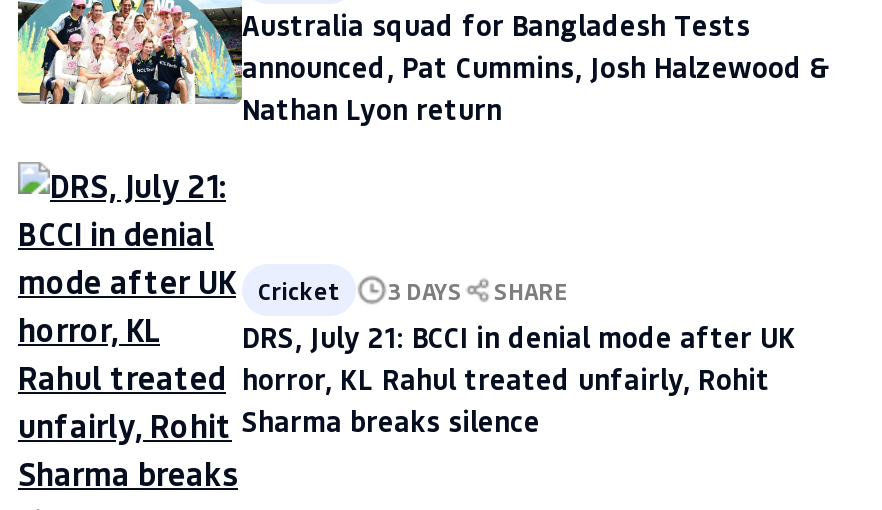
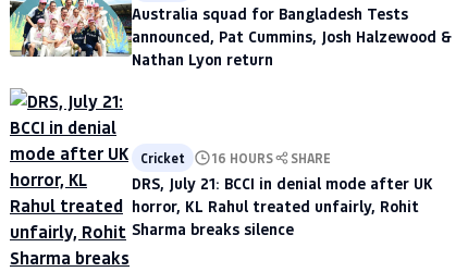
- Cricket 3 DAYS SHARE
+ Cricket 16 HOURS SHARE
